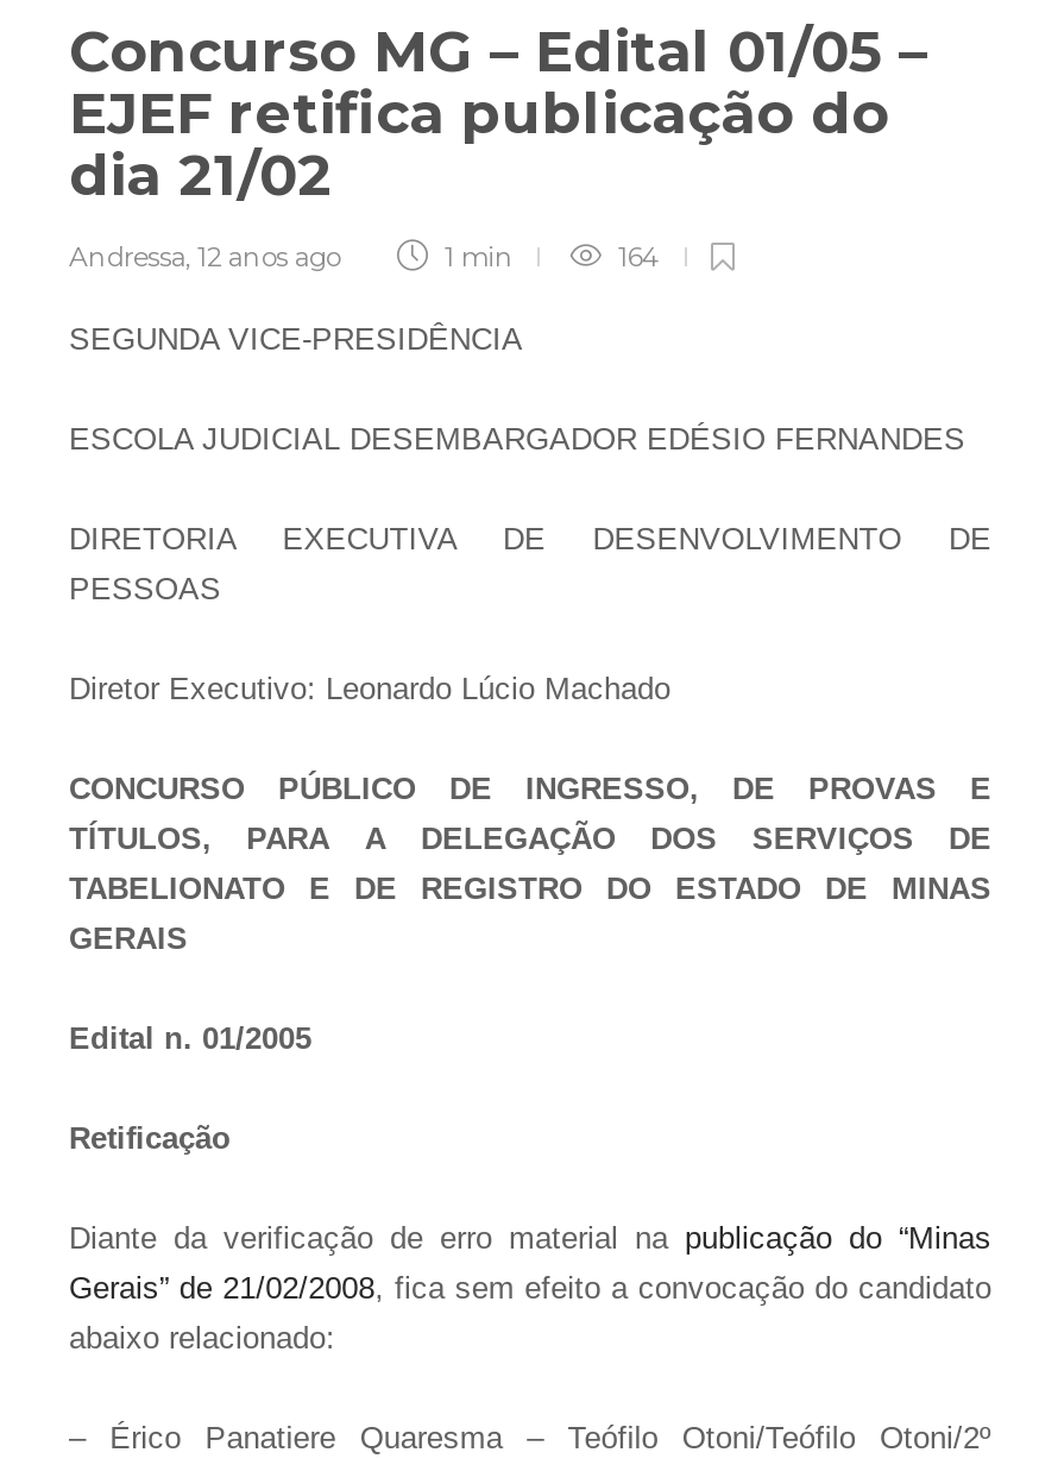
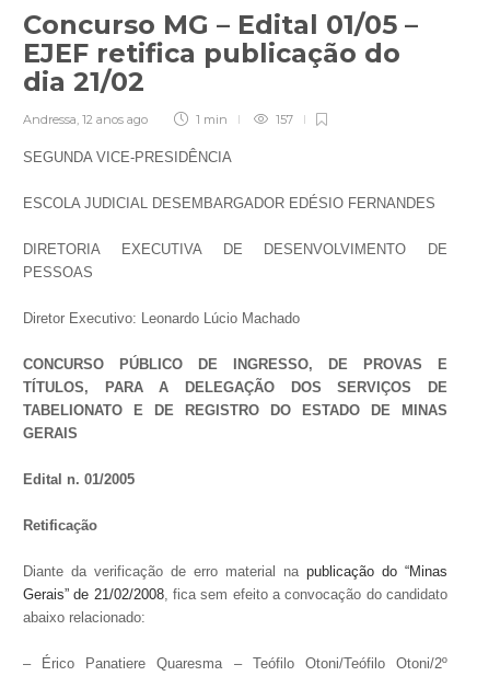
- 164
+ 157
